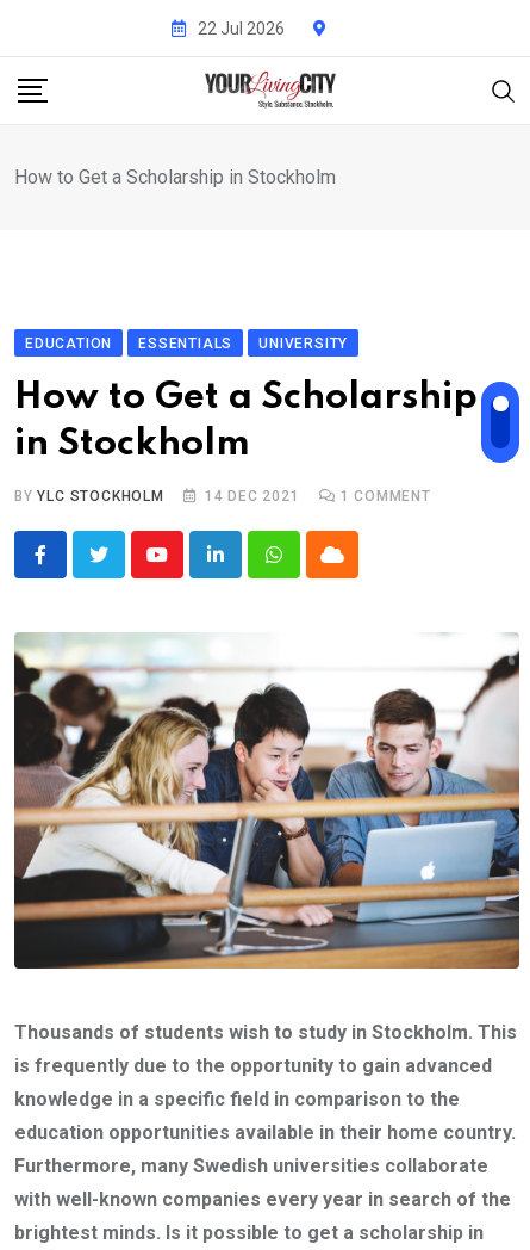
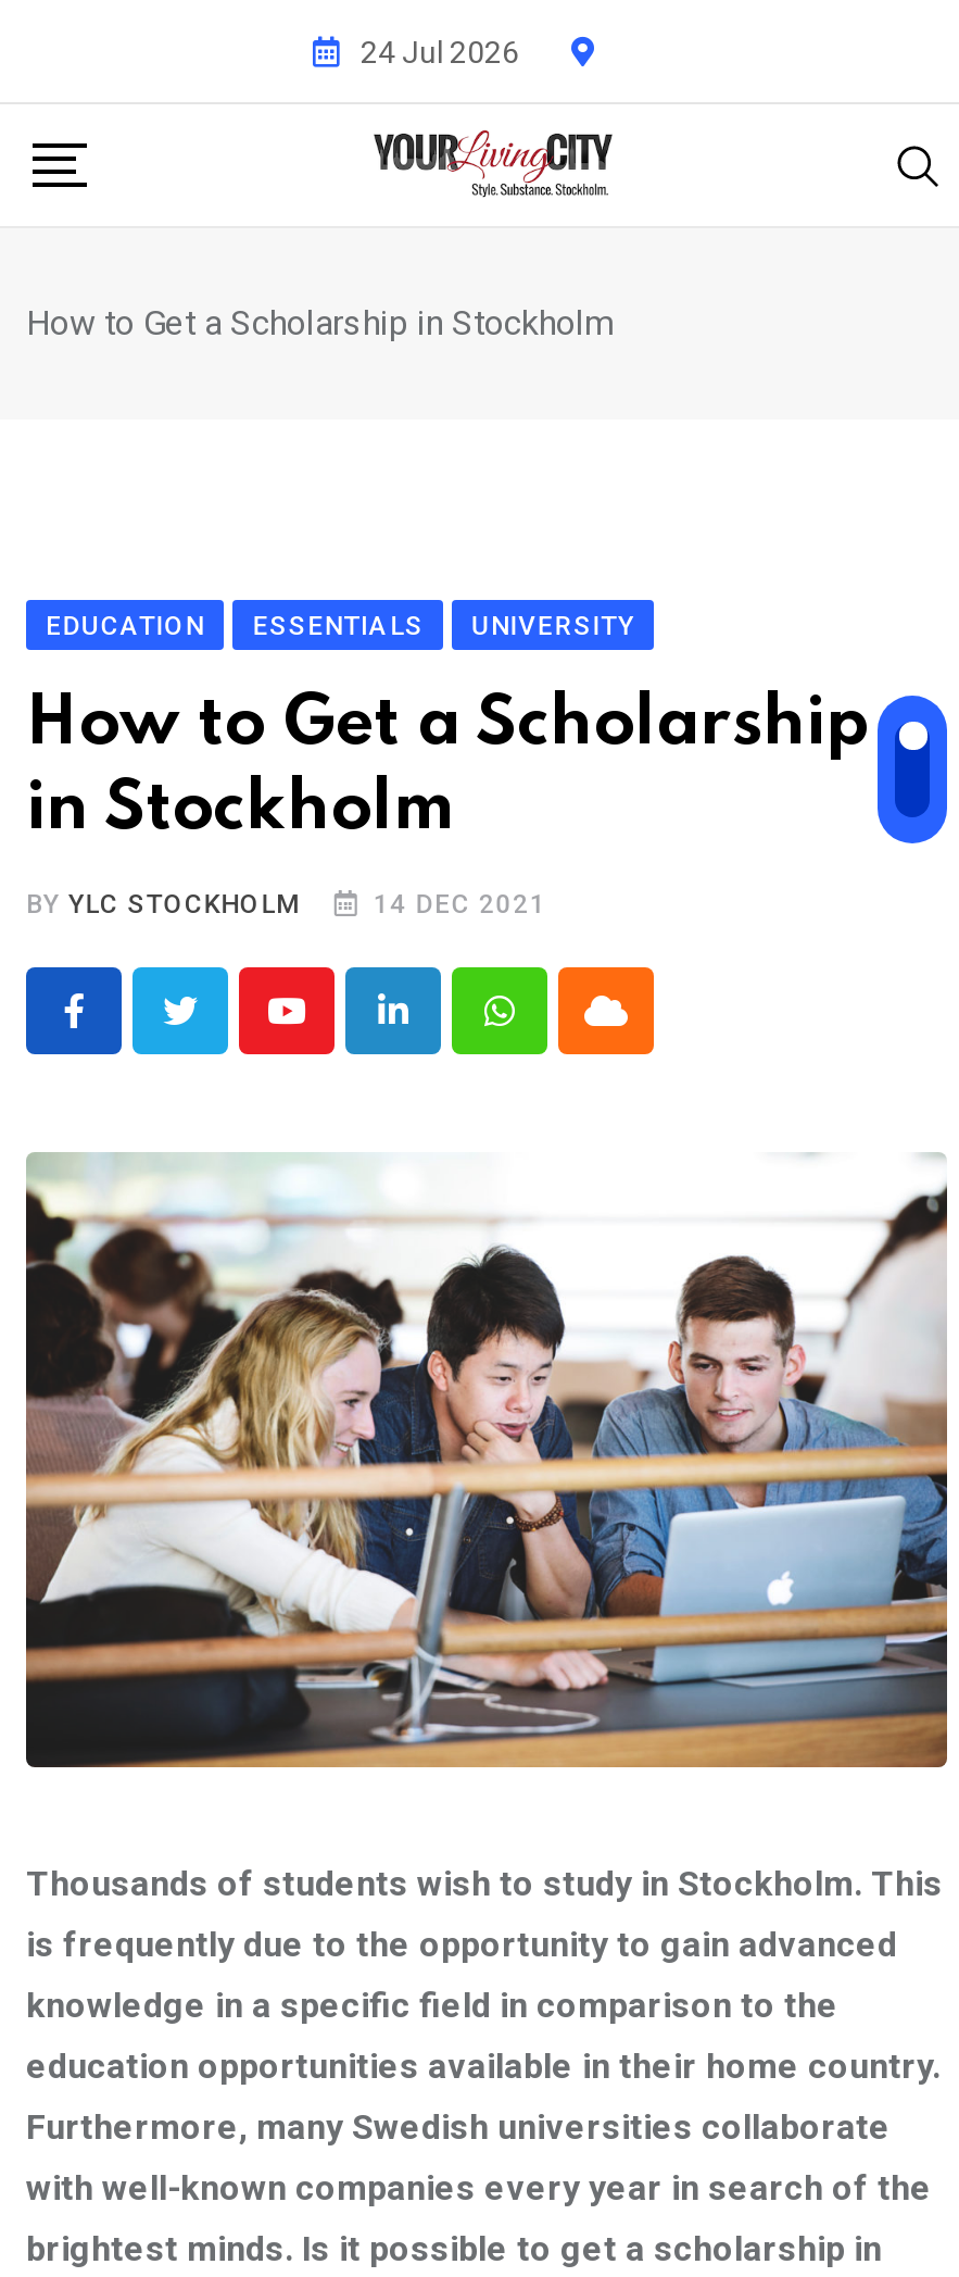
- 22 Jul 2026
+ 24 Jul 2026

- 1 COMMENT
